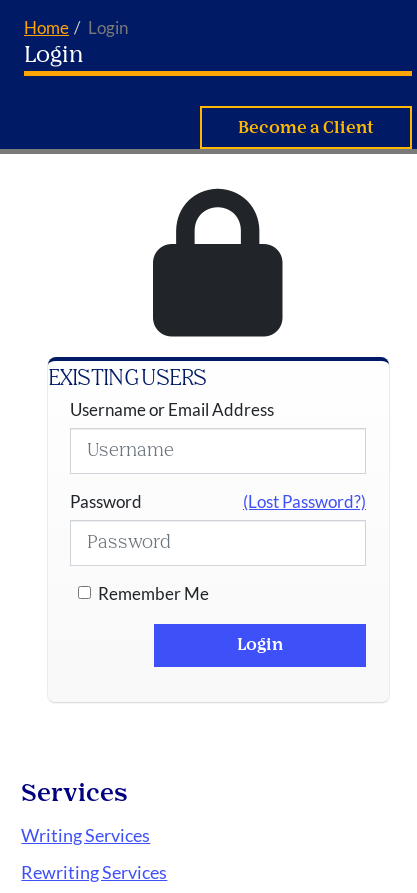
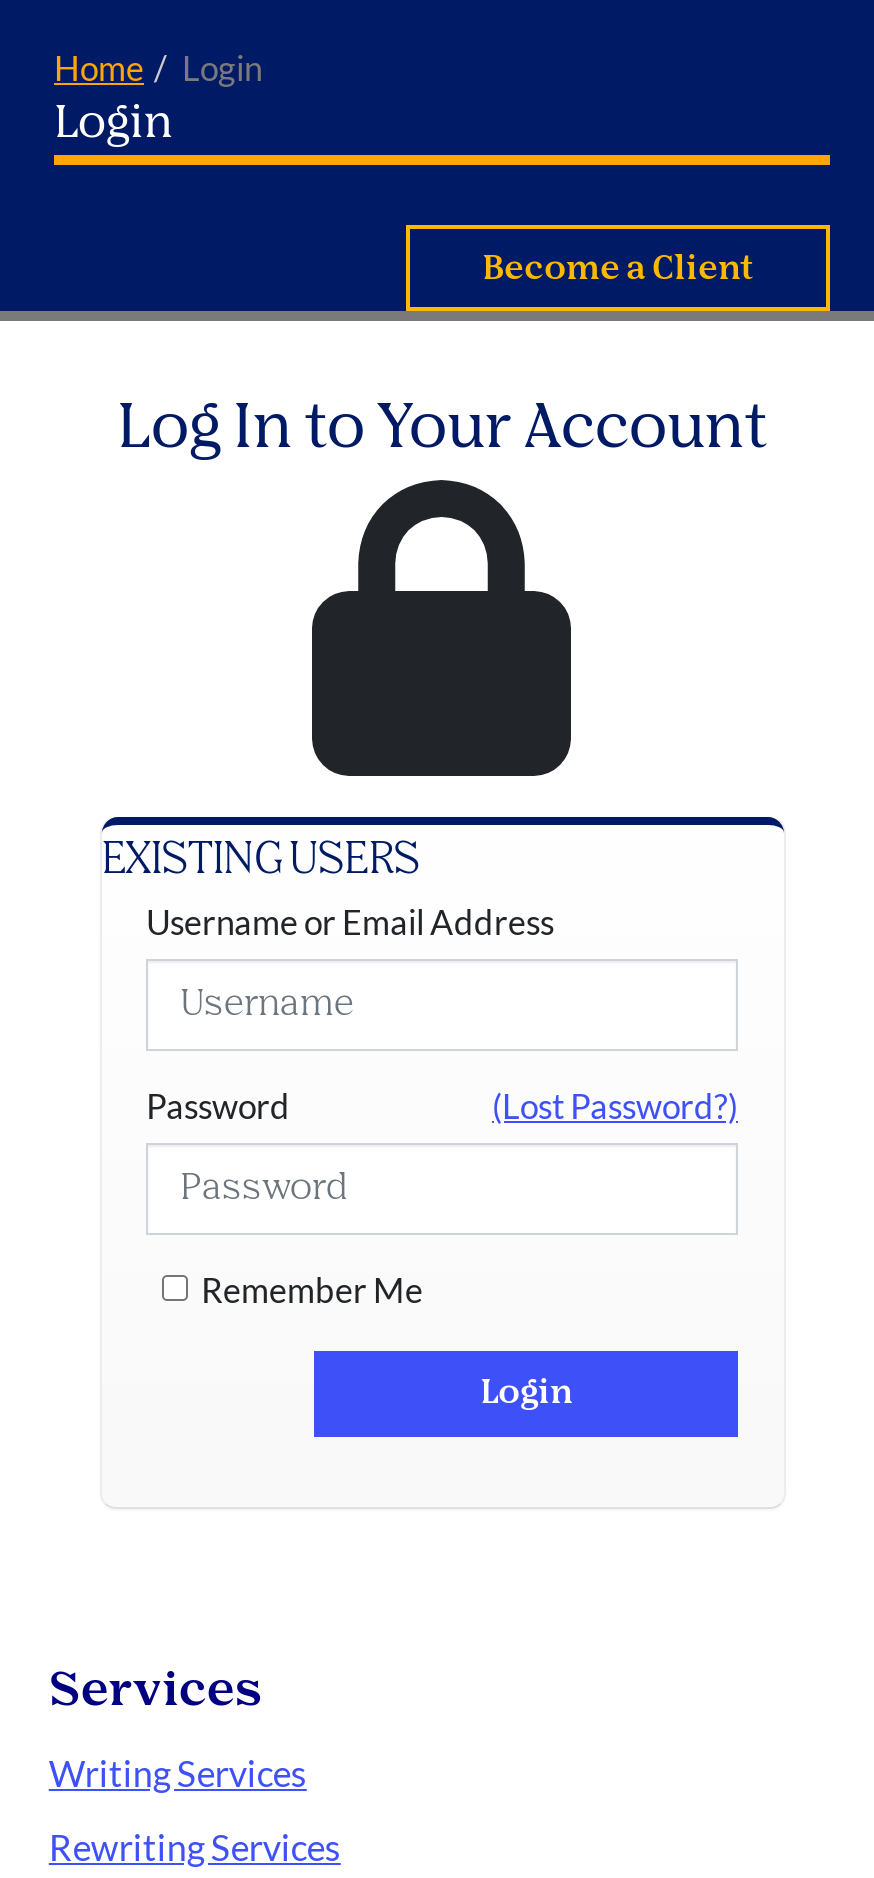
+ Log In to Your Account
